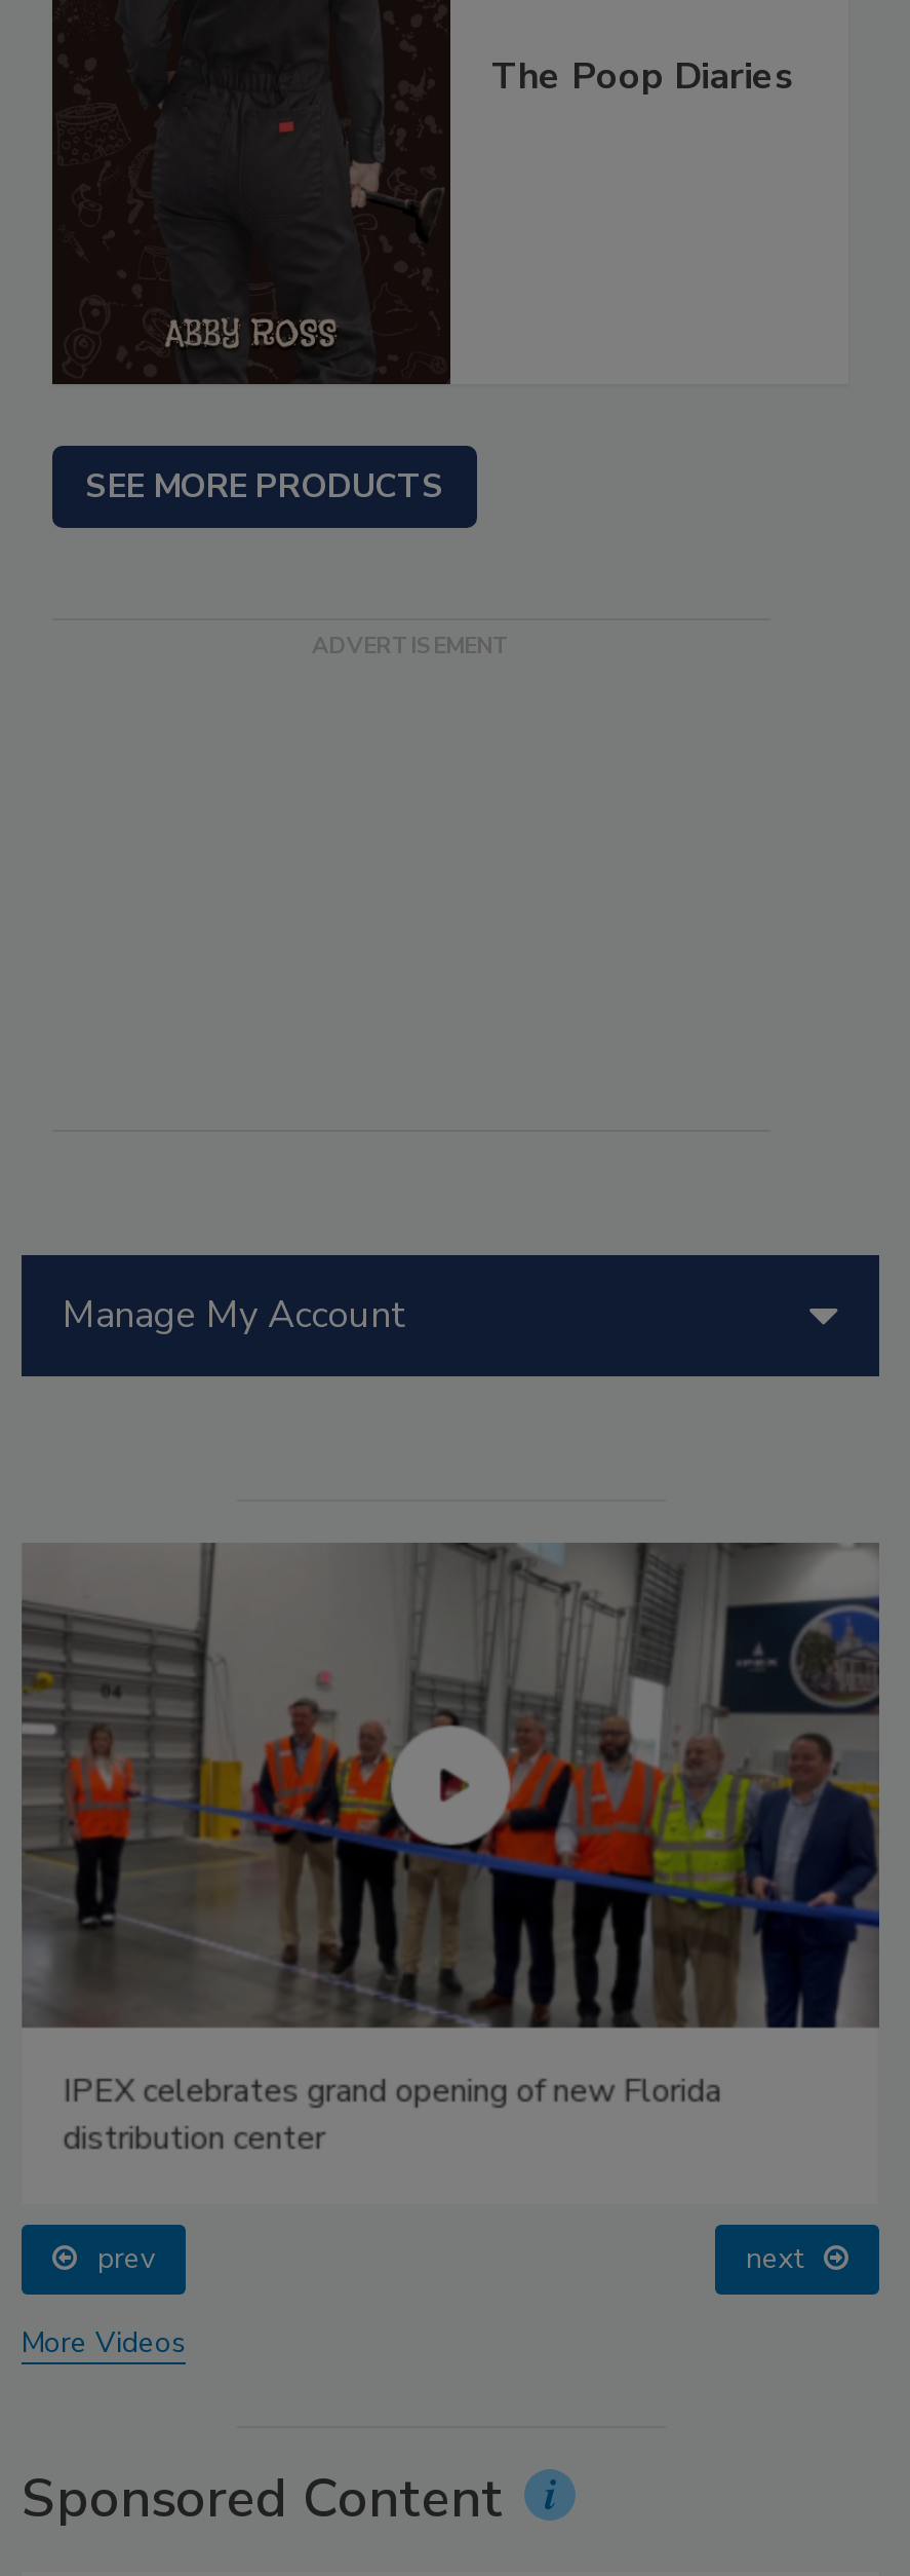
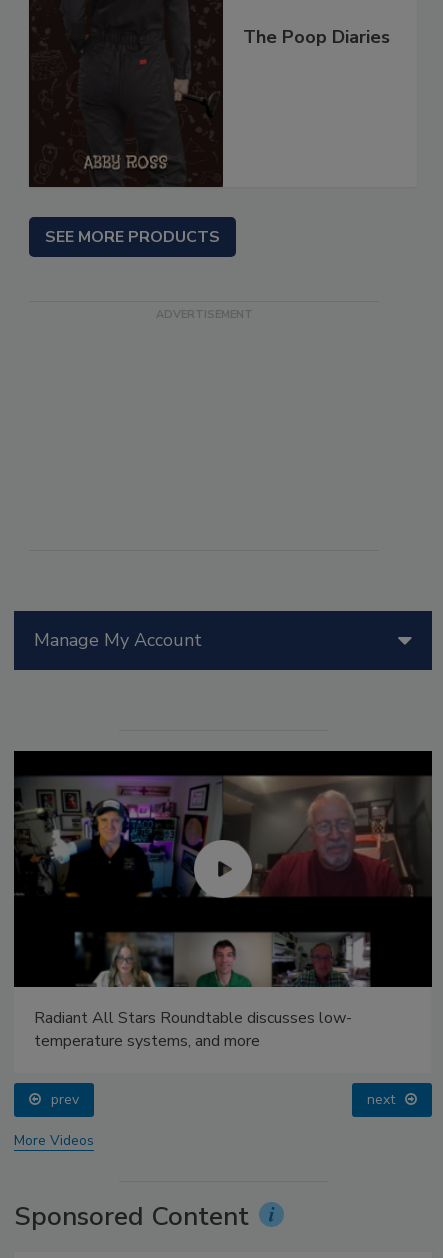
- [image]
- IPEX celebrates grand opening of new Florida
- distribution center
+ [image]
+ Radiant All Stars Roundtable discusses low-
+ temperature systems, and more
